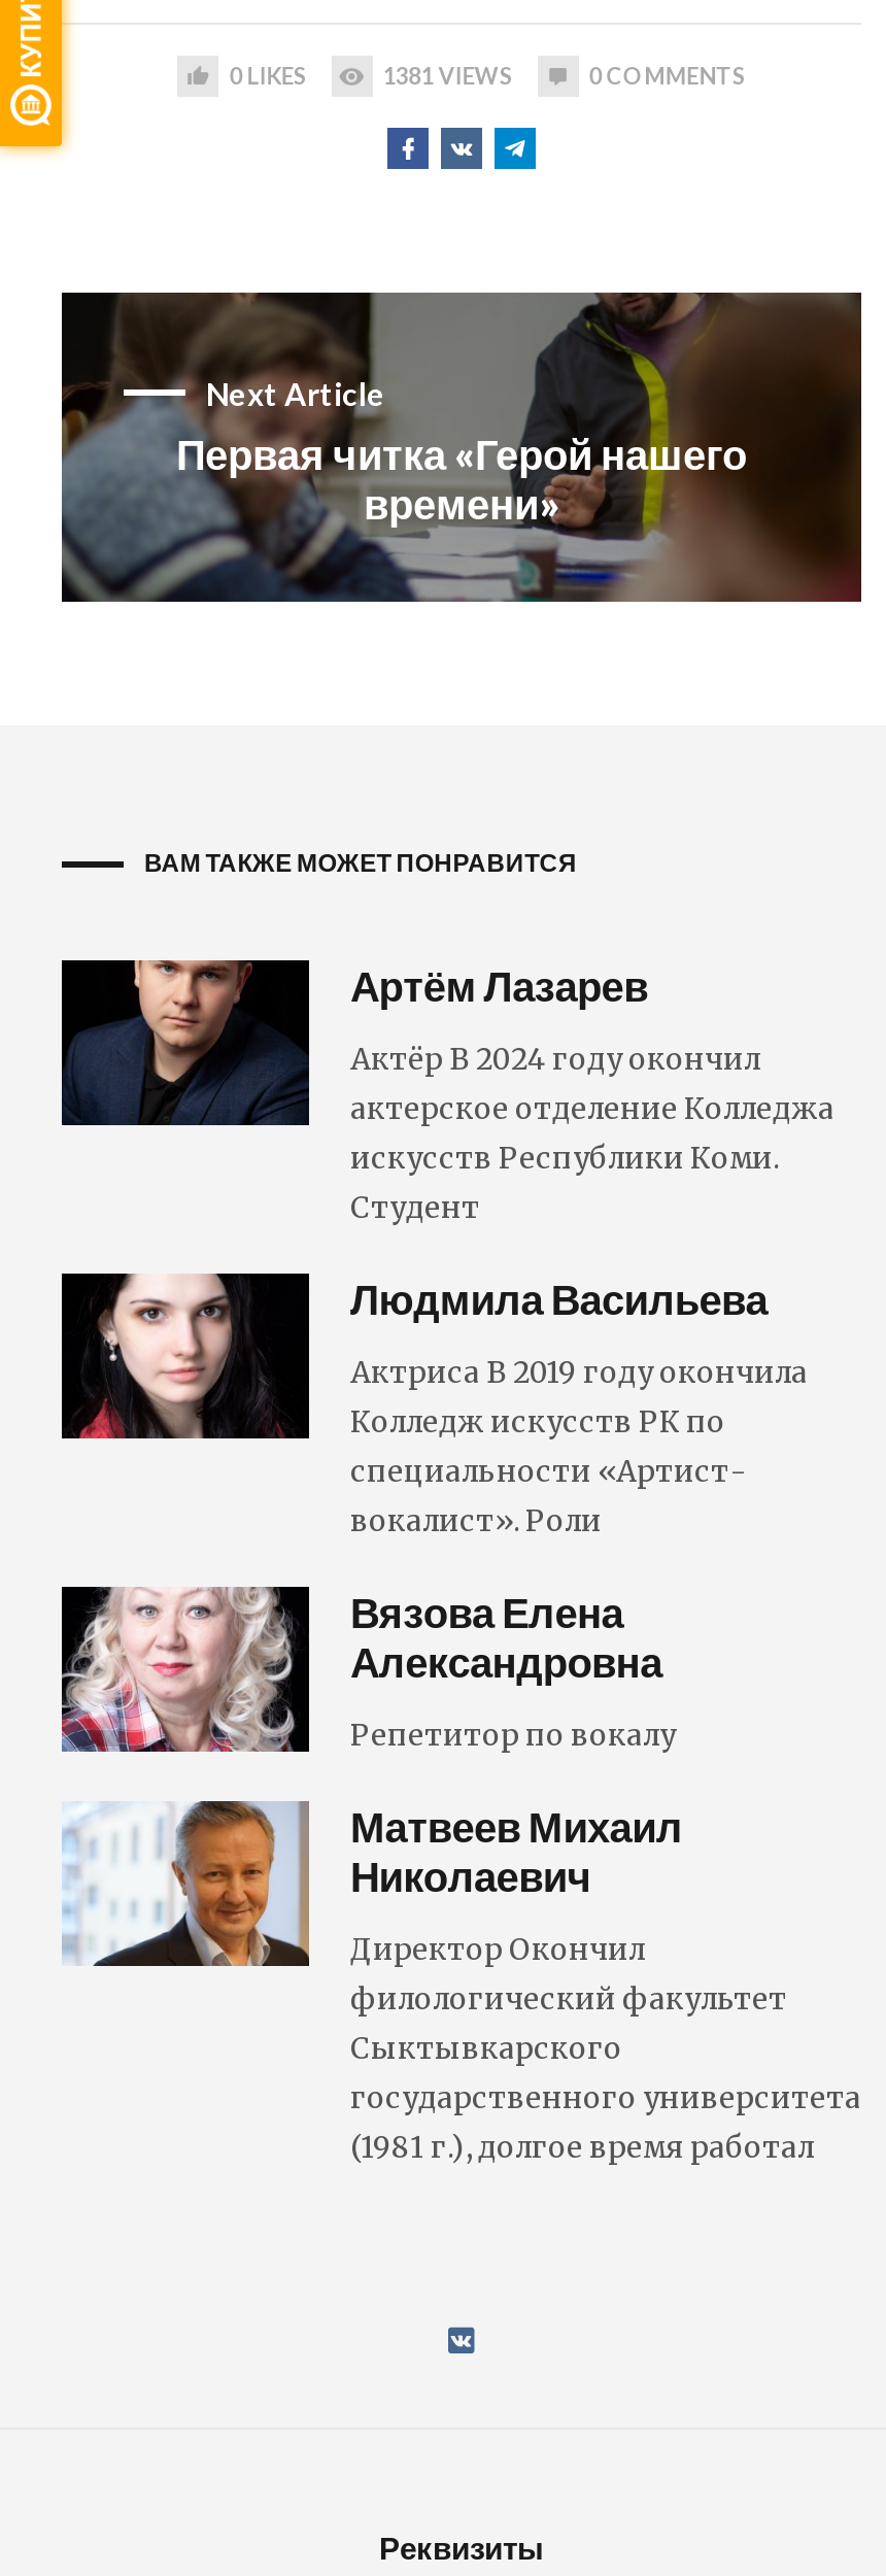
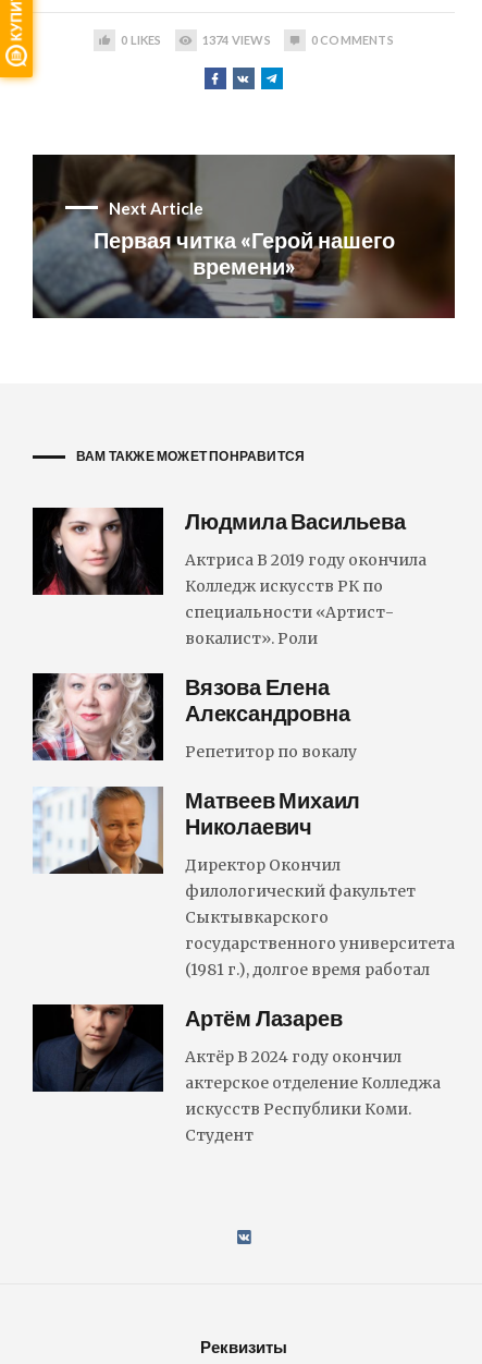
- 1381 VIEWS
+ 1374 VIEWS

moved down: [image] | Артём Лазарев | Актёр В 2024 году окончил | актерское отделение Колледжа | искусств Республики Коми. | Студент

moved up: [image] | Людмила Васильева | Актриса В 2019 году окончила | ... | государственного университета | (1981 г.), долгое время работал
